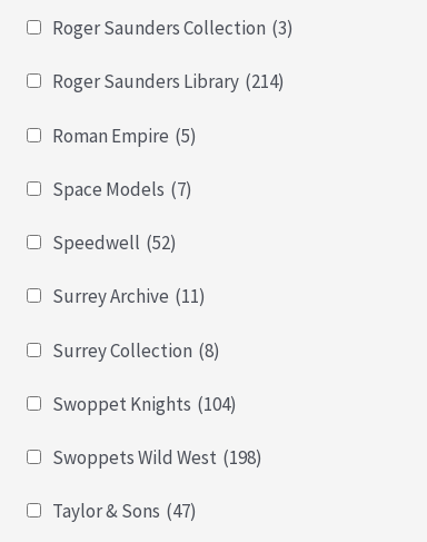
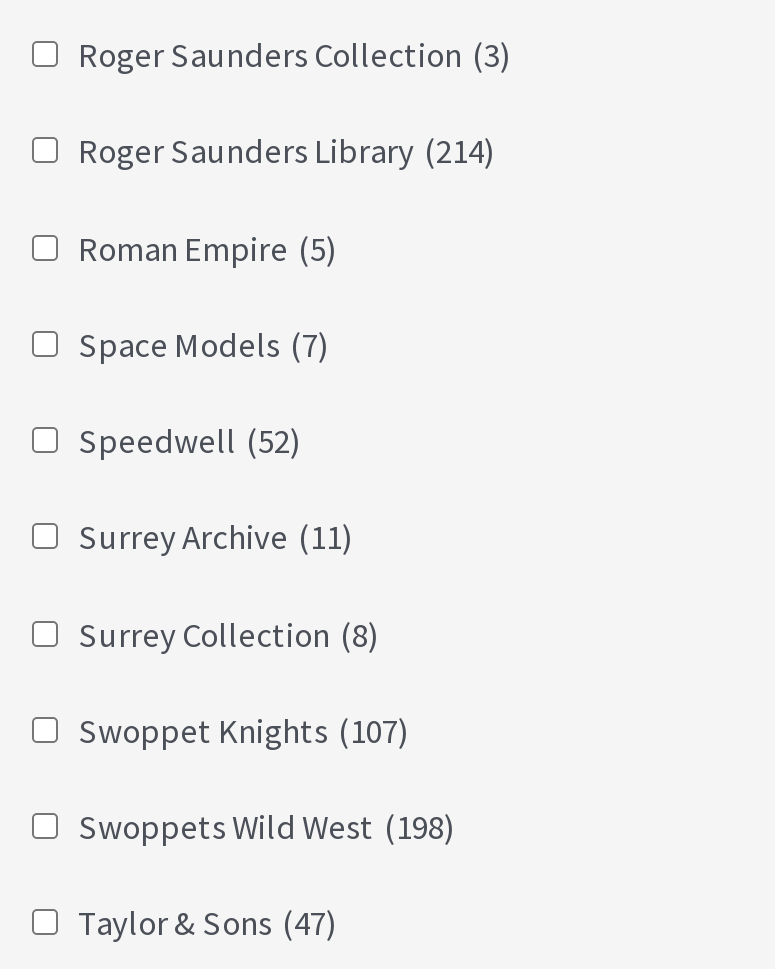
- Swoppet Knights (104)
+ Swoppet Knights (107)
